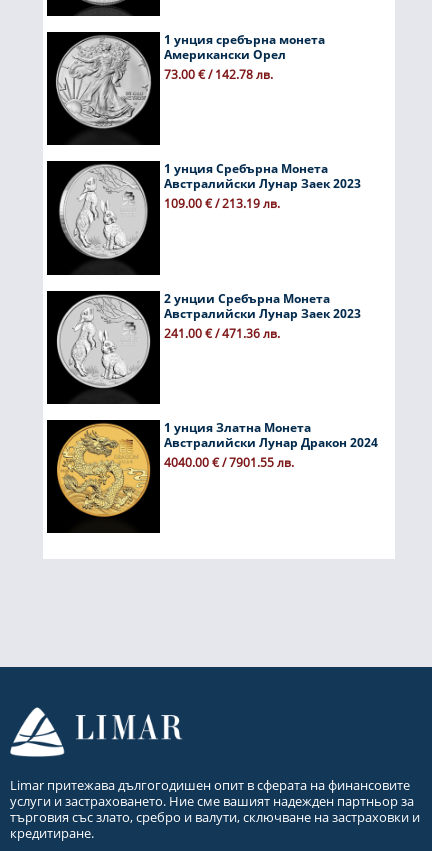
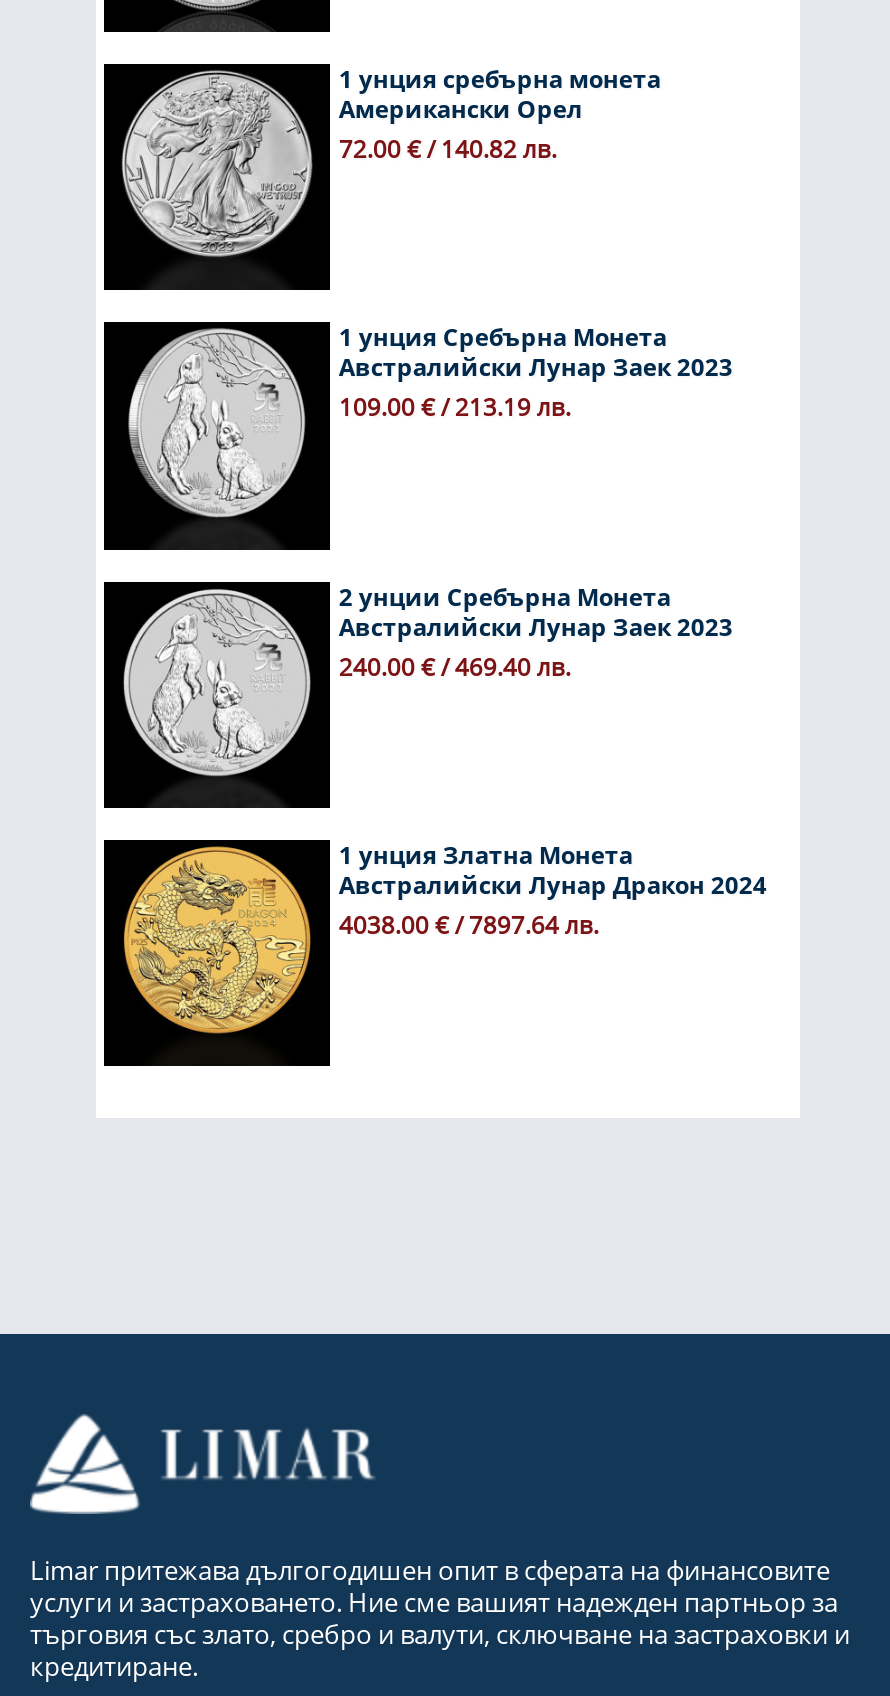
- 73.00 € / 142.78 лв.
+ 72.00 € / 140.82 лв.

- 241.00 € / 471.36 лв.
+ 240.00 € / 469.40 лв.

- 4040.00 € / 7901.55 лв.
+ 4038.00 € / 7897.64 лв.
